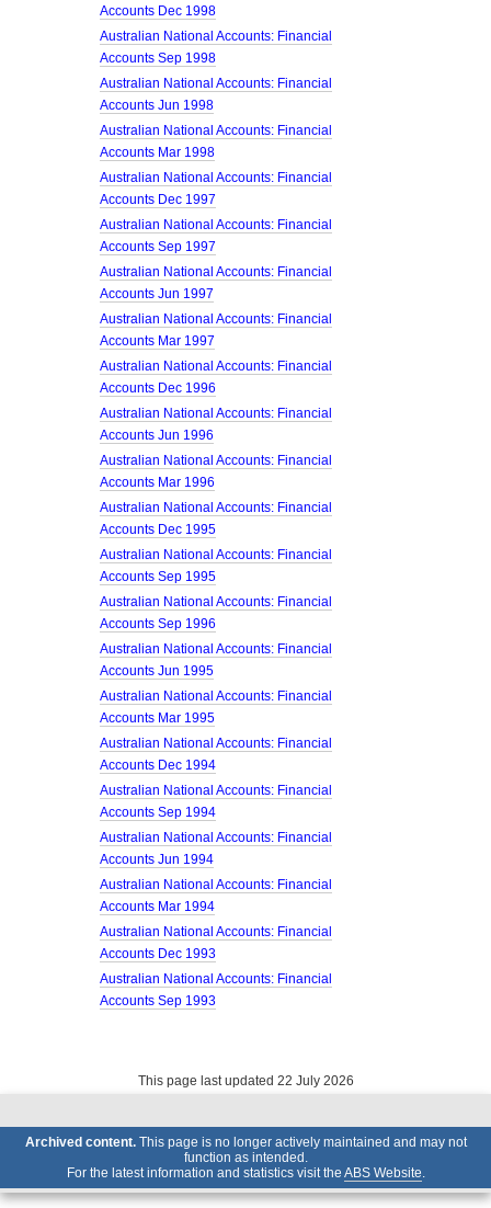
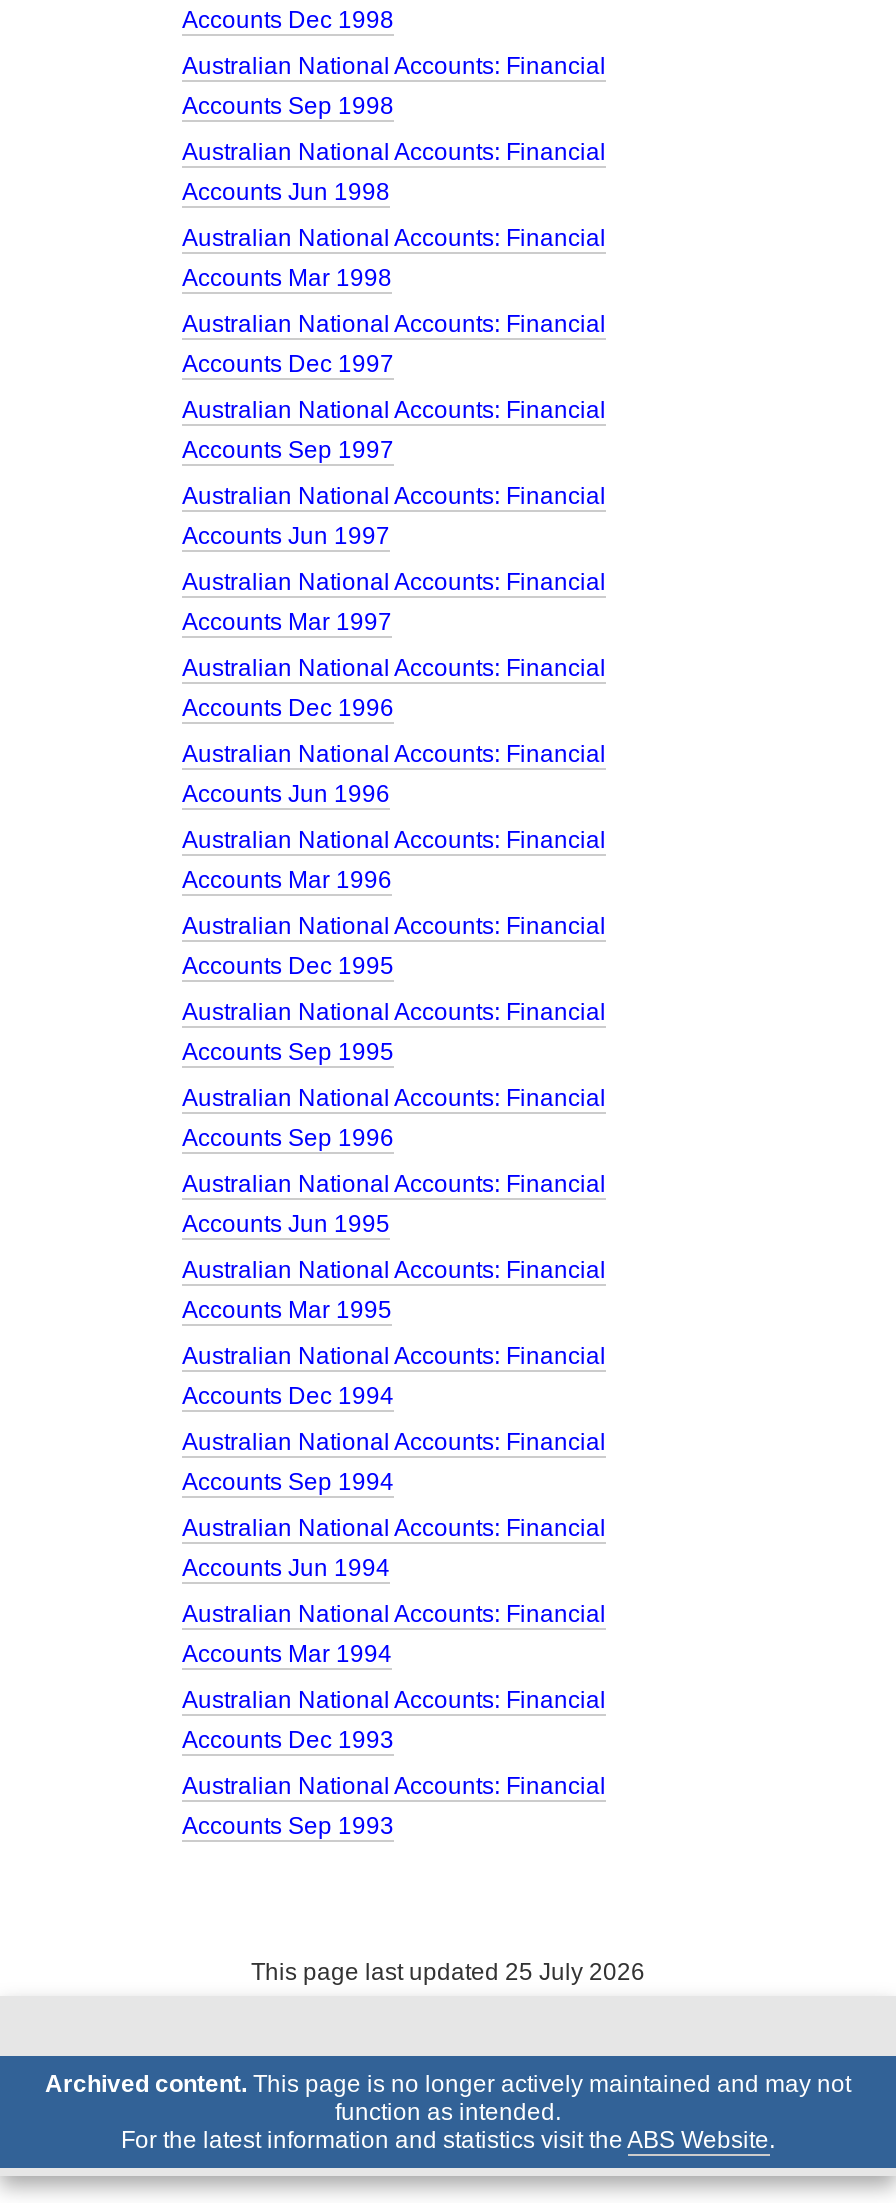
- This page last updated 22 July 2026
+ This page last updated 25 July 2026
